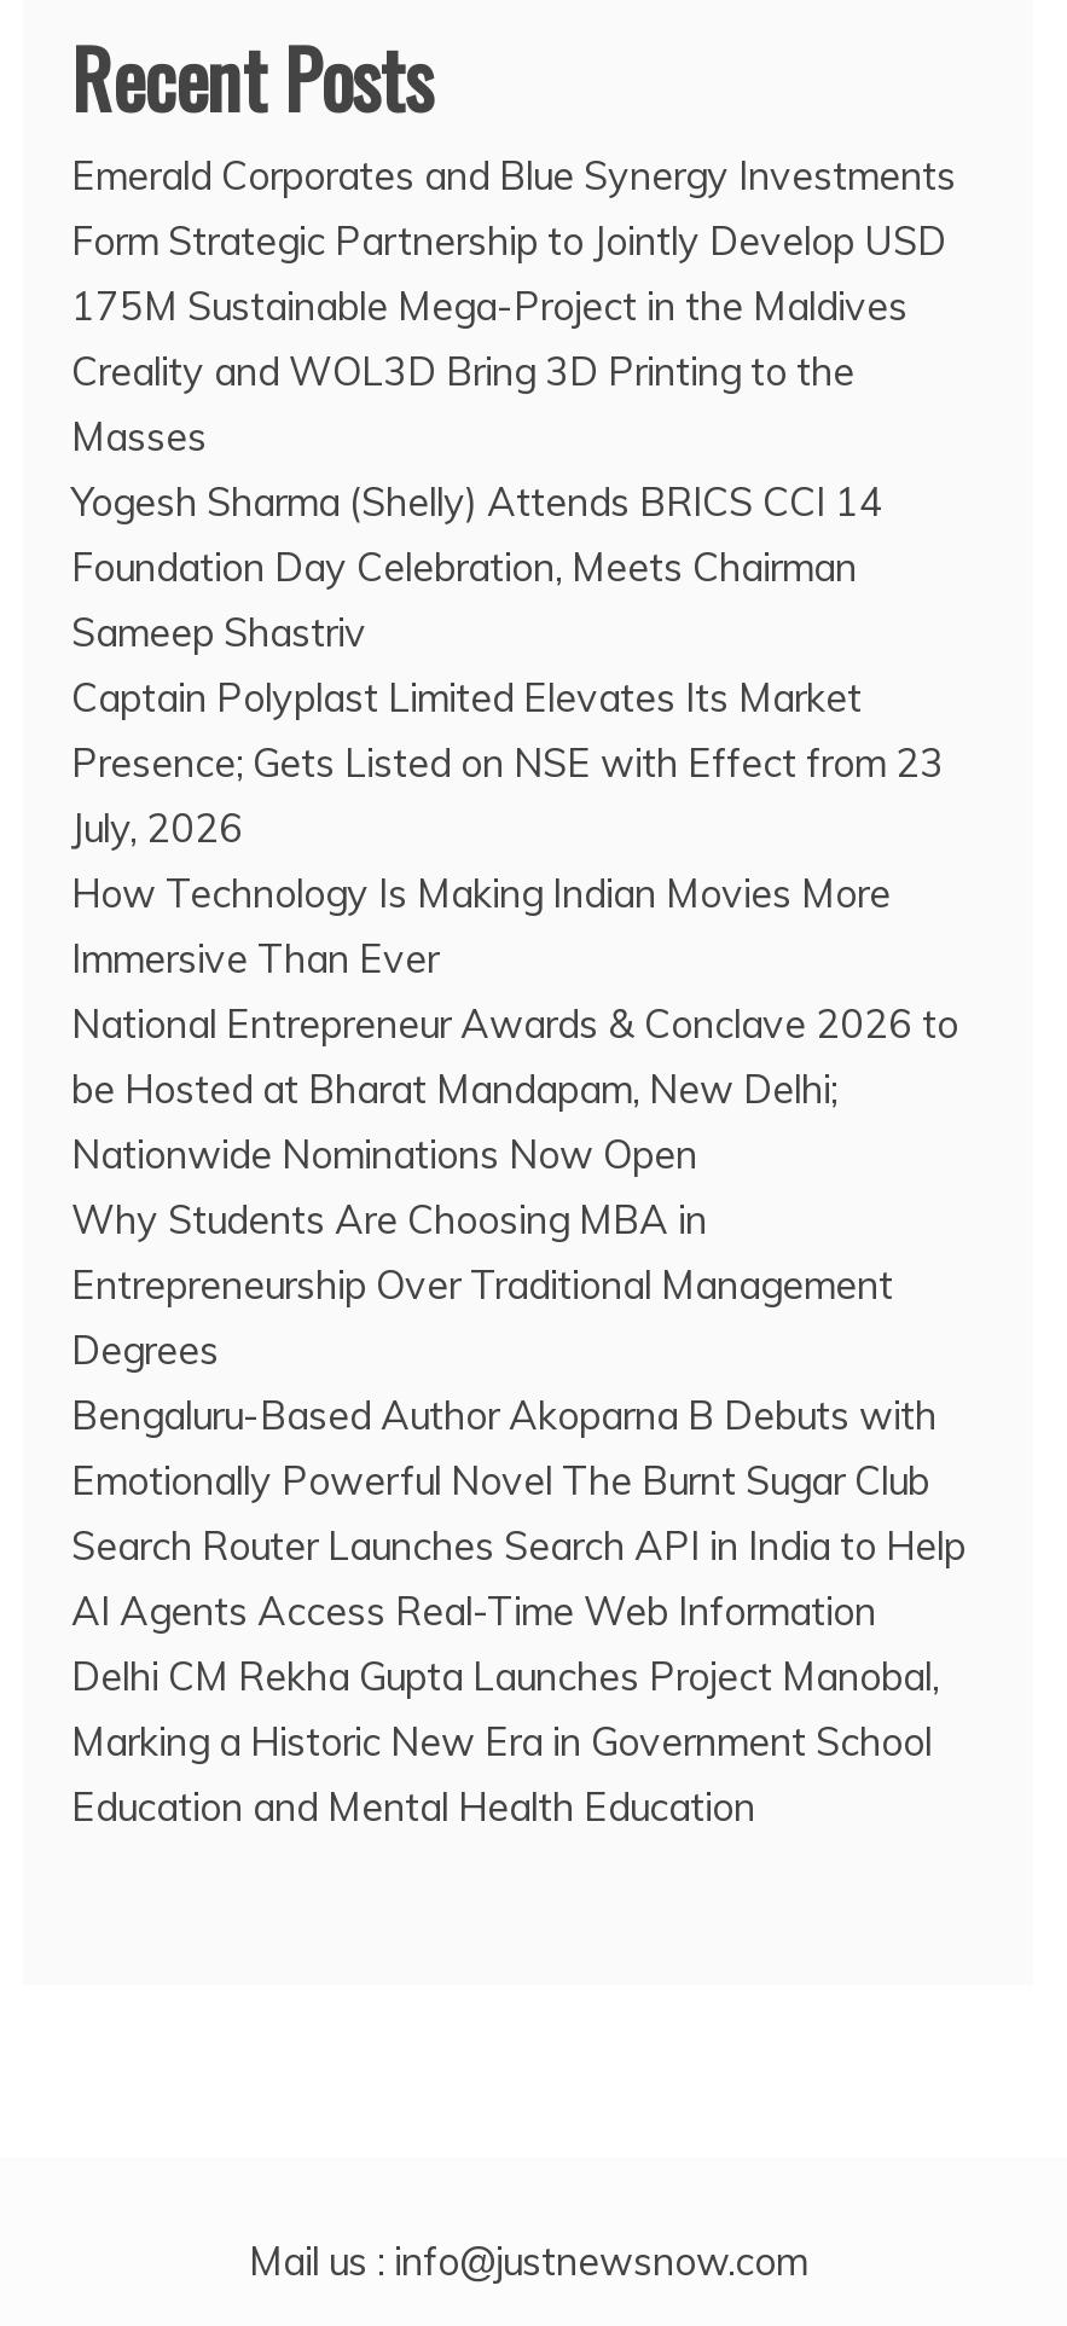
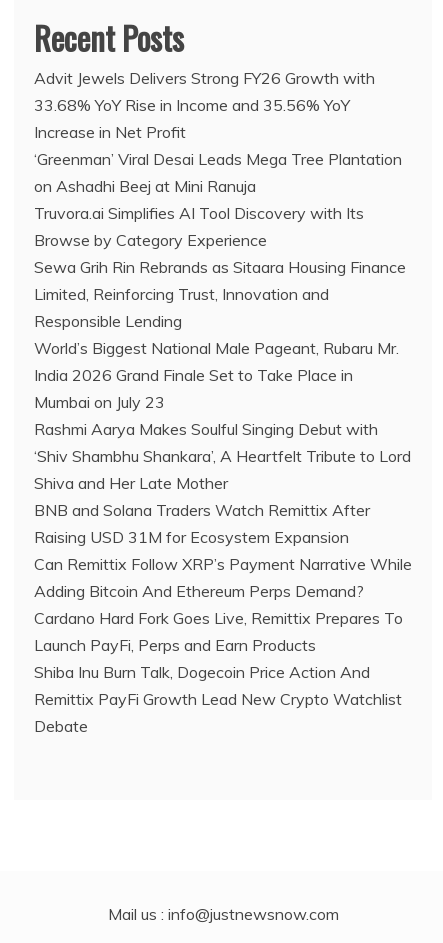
- Emerald Corporates and Blue Synergy Investments
- Form Strategic Partnership to Jointly Develop USD
- 175M Sustainable Mega-Project in the Maldives
- Creality and WOL3D Bring 3D Printing to the
- Masses
- Yogesh Sharma (Shelly) Attends BRICS CCI 14
- Foundation Day Celebration, Meets Chairman
- Sameep Shastriv
- Captain Polyplast Limited Elevates Its Market
- Presence; Gets Listed on NSE with Effect from 23
- July, 2026
- How Technology Is Making Indian Movies More
- Immersive Than Ever
- National Entrepreneur Awards & Conclave 2026 to
- be Hosted at Bharat Mandapam, New Delhi;
- Nationwide Nominations Now Open
- Why Students Are Choosing MBA in
- Entrepreneurship Over Traditional Management
- Degrees
- Bengaluru-Based Author Akoparna B Debuts with
- Emotionally Powerful Novel The Burnt Sugar Club
- Search Router Launches Search API in India to Help
- AI Agents Access Real-Time Web Information
- Delhi CM Rekha Gupta Launches Project Manobal,
- Marking a Historic New Era in Government School
- Education and Mental Health Education
+ Advit Jewels Delivers Strong FY26 Growth with
+ 33.68% YoY Rise in Income and 35.56% YoY
+ Increase in Net Profit
+ ‘Greenman’ Viral Desai Leads Mega Tree Plantation
+ on Ashadhi Beej at Mini Ranuja
+ Truvora.ai Simplifies AI Tool Discovery with Its
+ Browse by Category Experience
+ Sewa Grih Rin Rebrands as Sitaara Housing Finance
+ Limited, Reinforcing Trust, Innovation and
+ Responsible Lending
+ World’s Biggest National Male Pageant, Rubaru Mr.
+ India 2026 Grand Finale Set to Take Place in
+ Mumbai on July 23
+ Rashmi Aarya Makes Soulful Singing Debut with
+ ‘Shiv Shambhu Shankara’, A Heartfelt Tribute to Lord
+ Shiva and Her Late Mother
+ BNB and Solana Traders Watch Remittix After
+ Raising USD 31M for Ecosystem Expansion
+ Can Remittix Follow XRP’s Payment Narrative While
+ Adding Bitcoin And Ethereum Perps Demand?
+ Cardano Hard Fork Goes Live, Remittix Prepares To
+ Launch PayFi, Perps and Earn Products
+ Shiba Inu Burn Talk, Dogecoin Price Action And
+ Remittix PayFi Growth Lead New Crypto Watchlist
+ Debate
